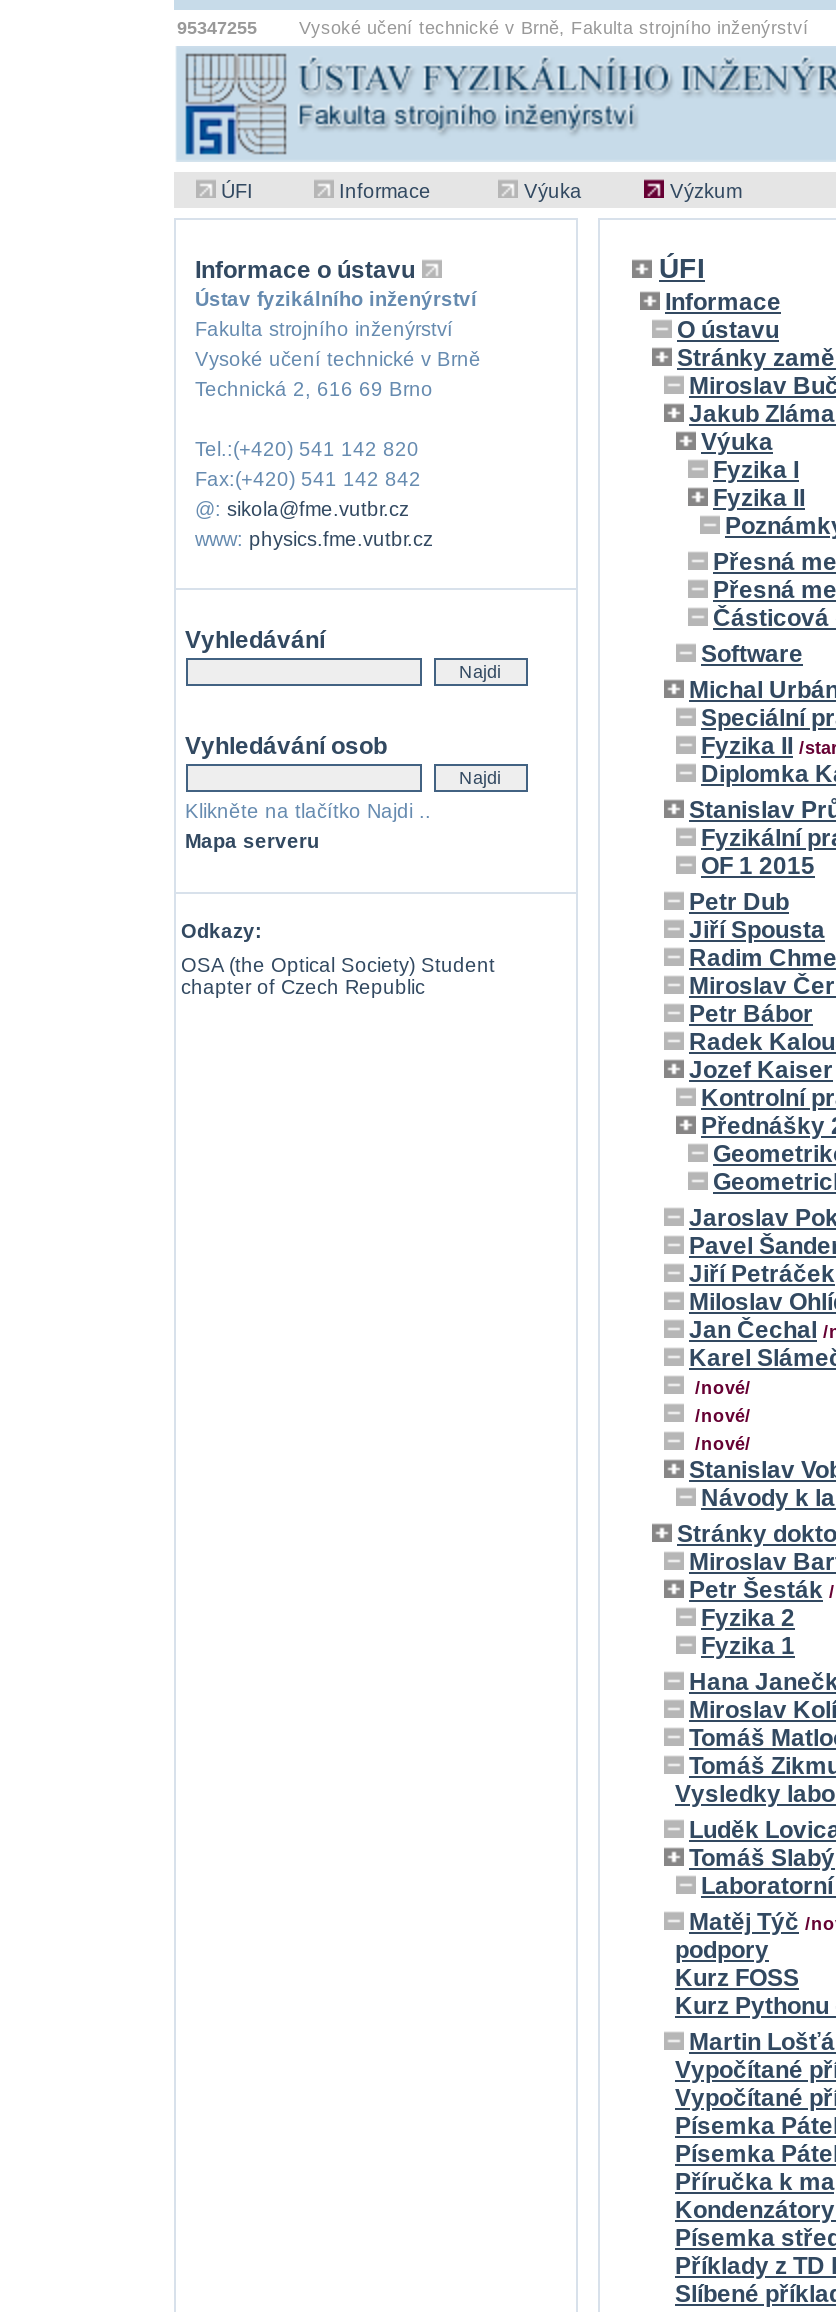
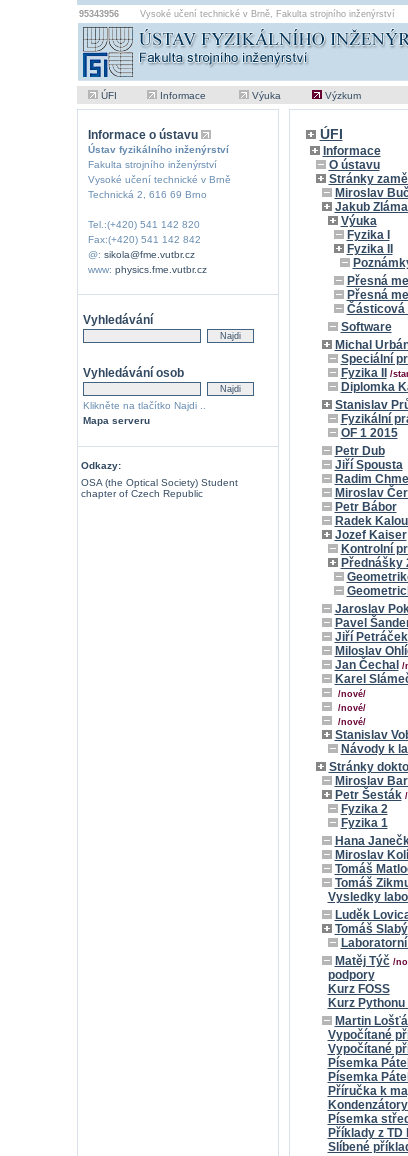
- 95347255
+ 95343956
